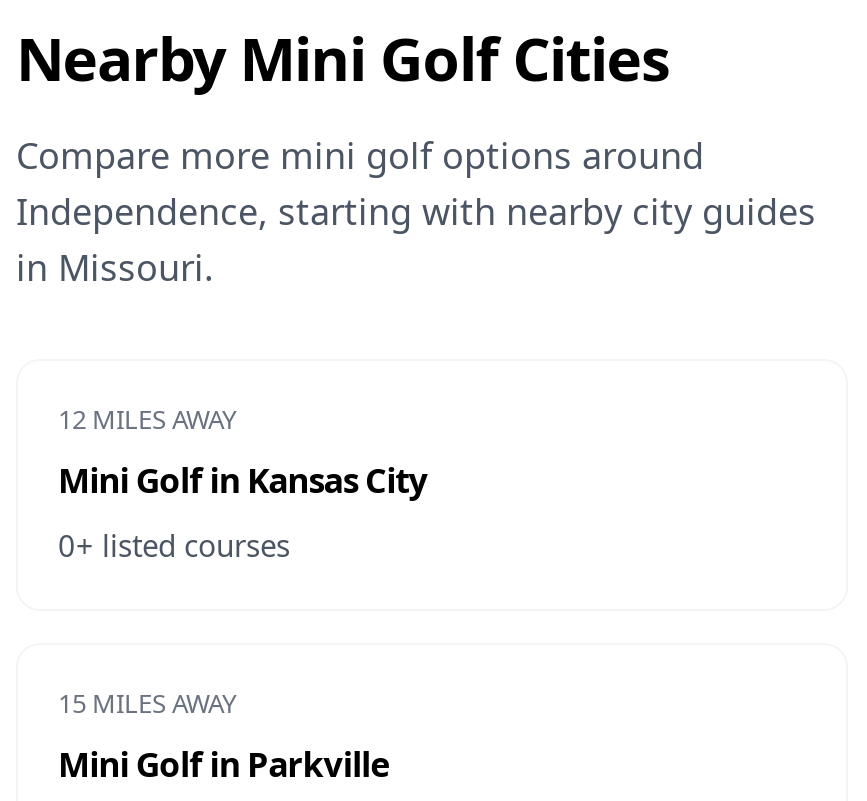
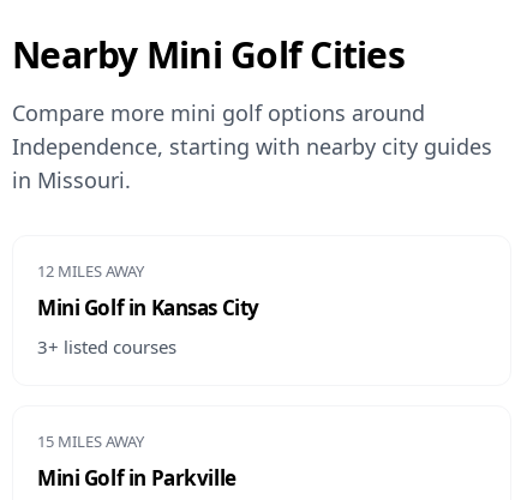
- 0+ listed courses
+ 3+ listed courses
